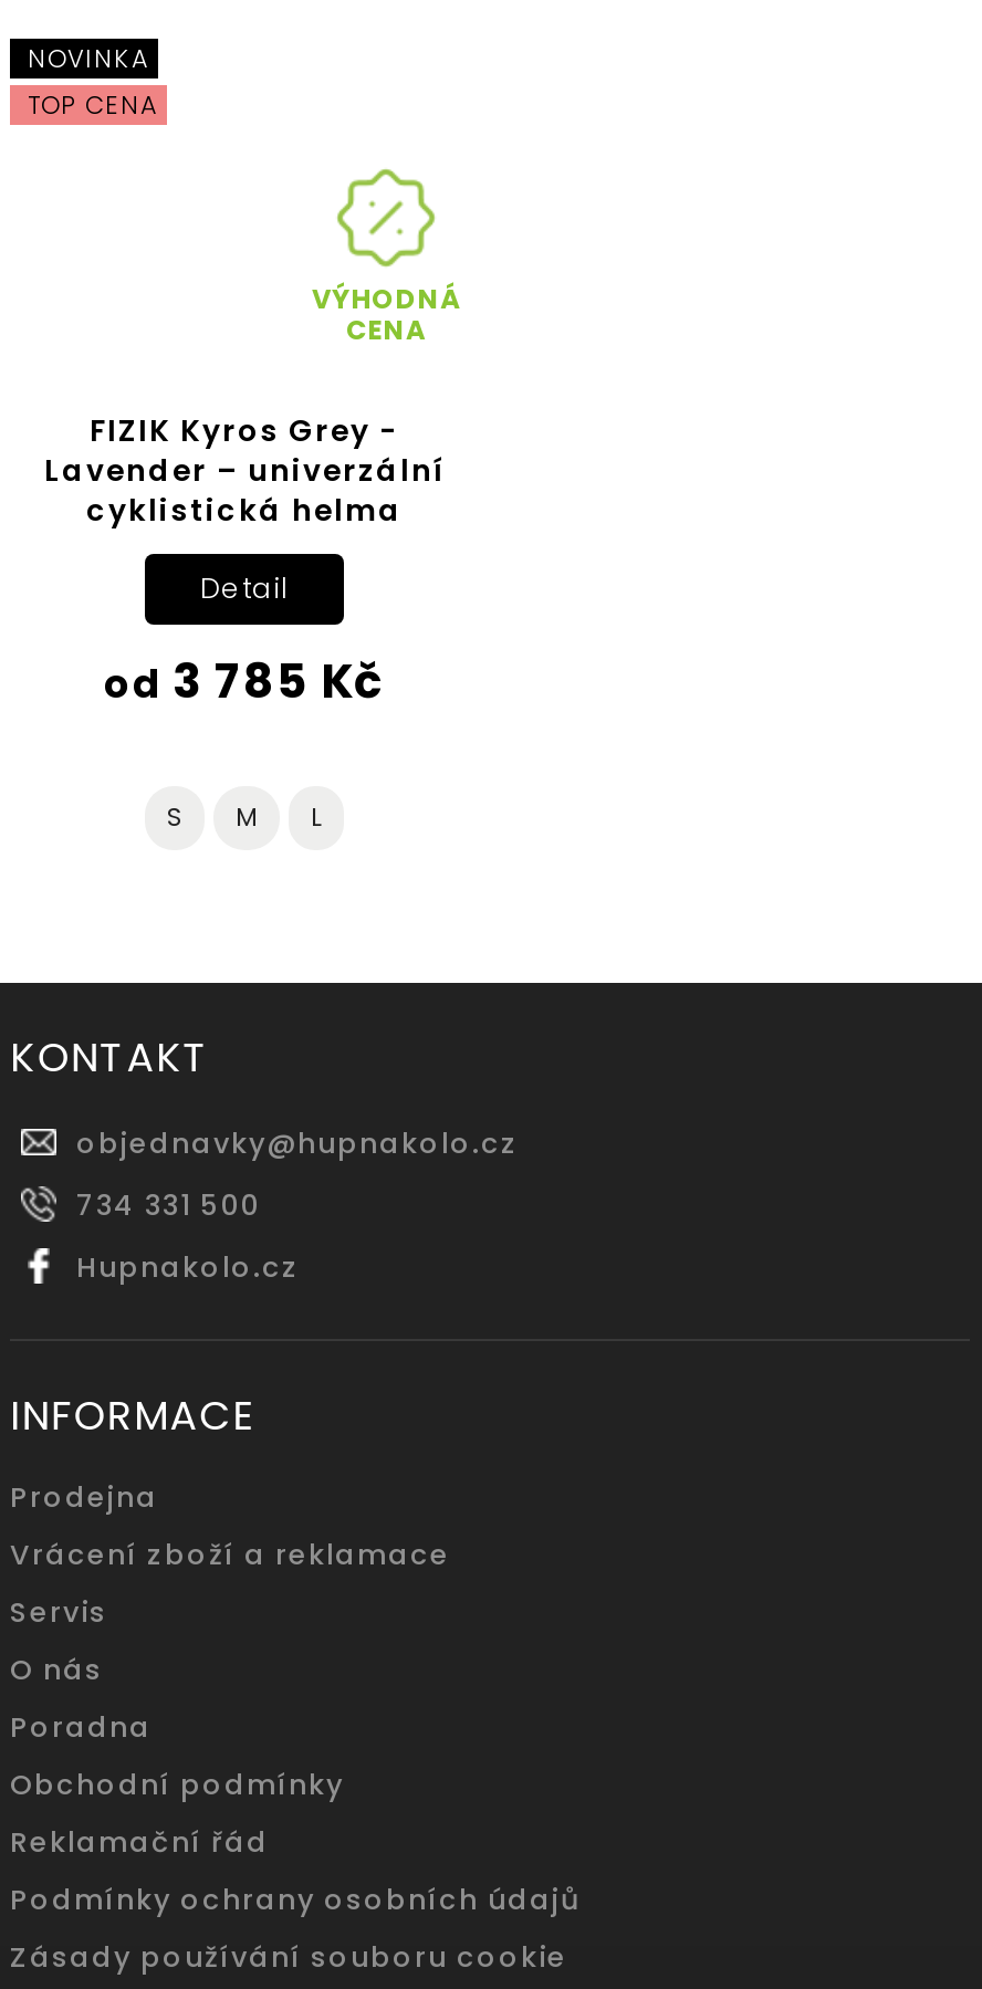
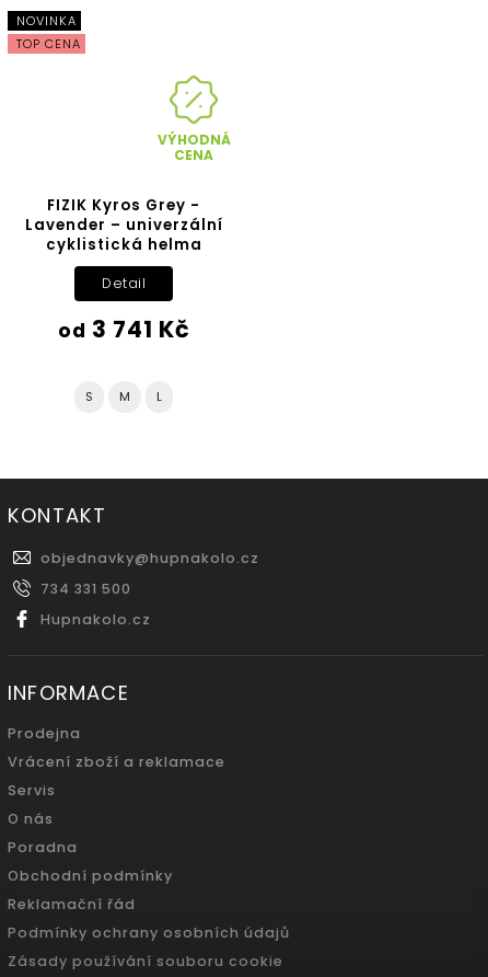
- od 3 785 Kč
+ od 3 741 Kč
